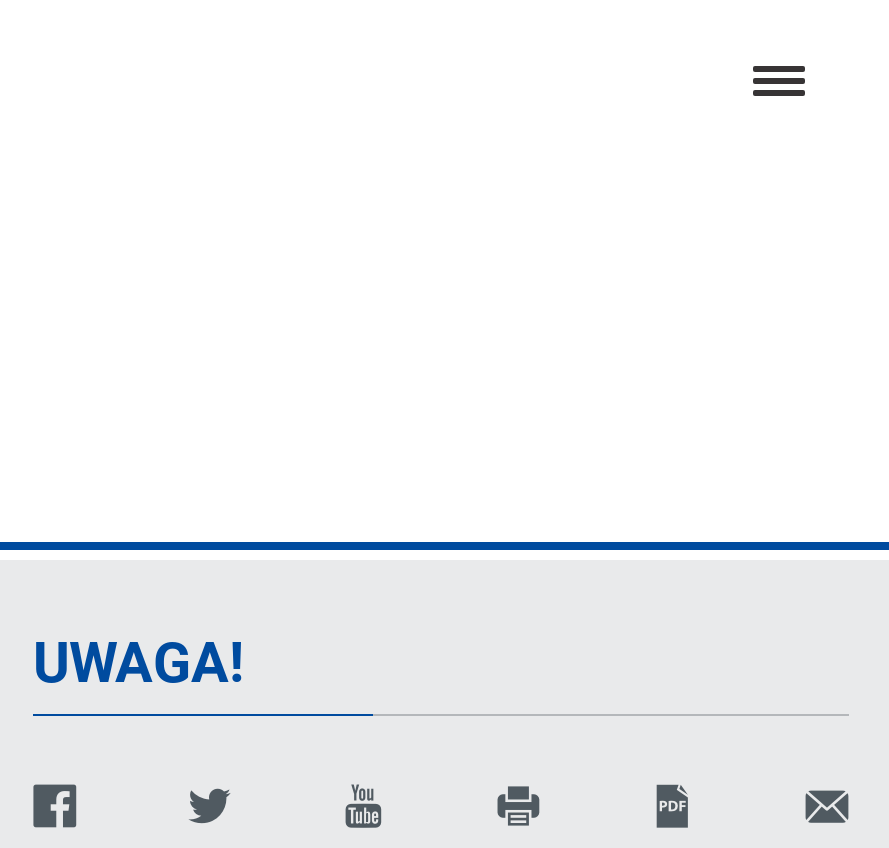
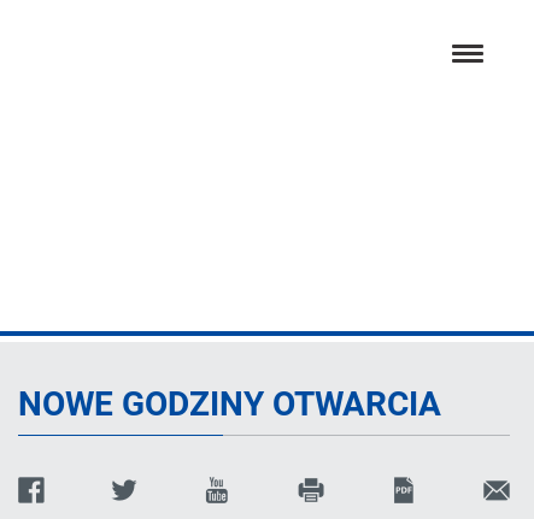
- UWAGA!
+ NOWE GODZINY OTWARCIA
